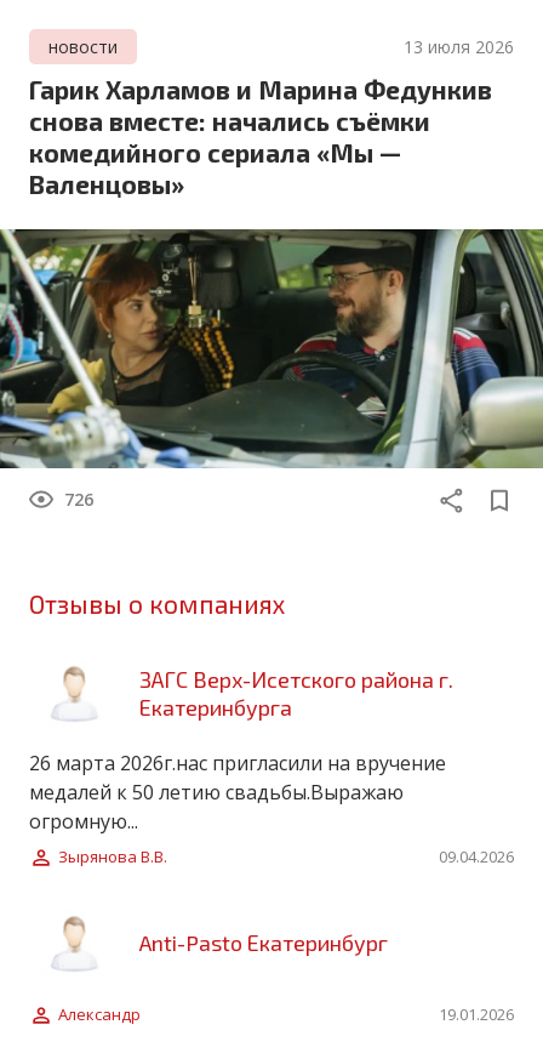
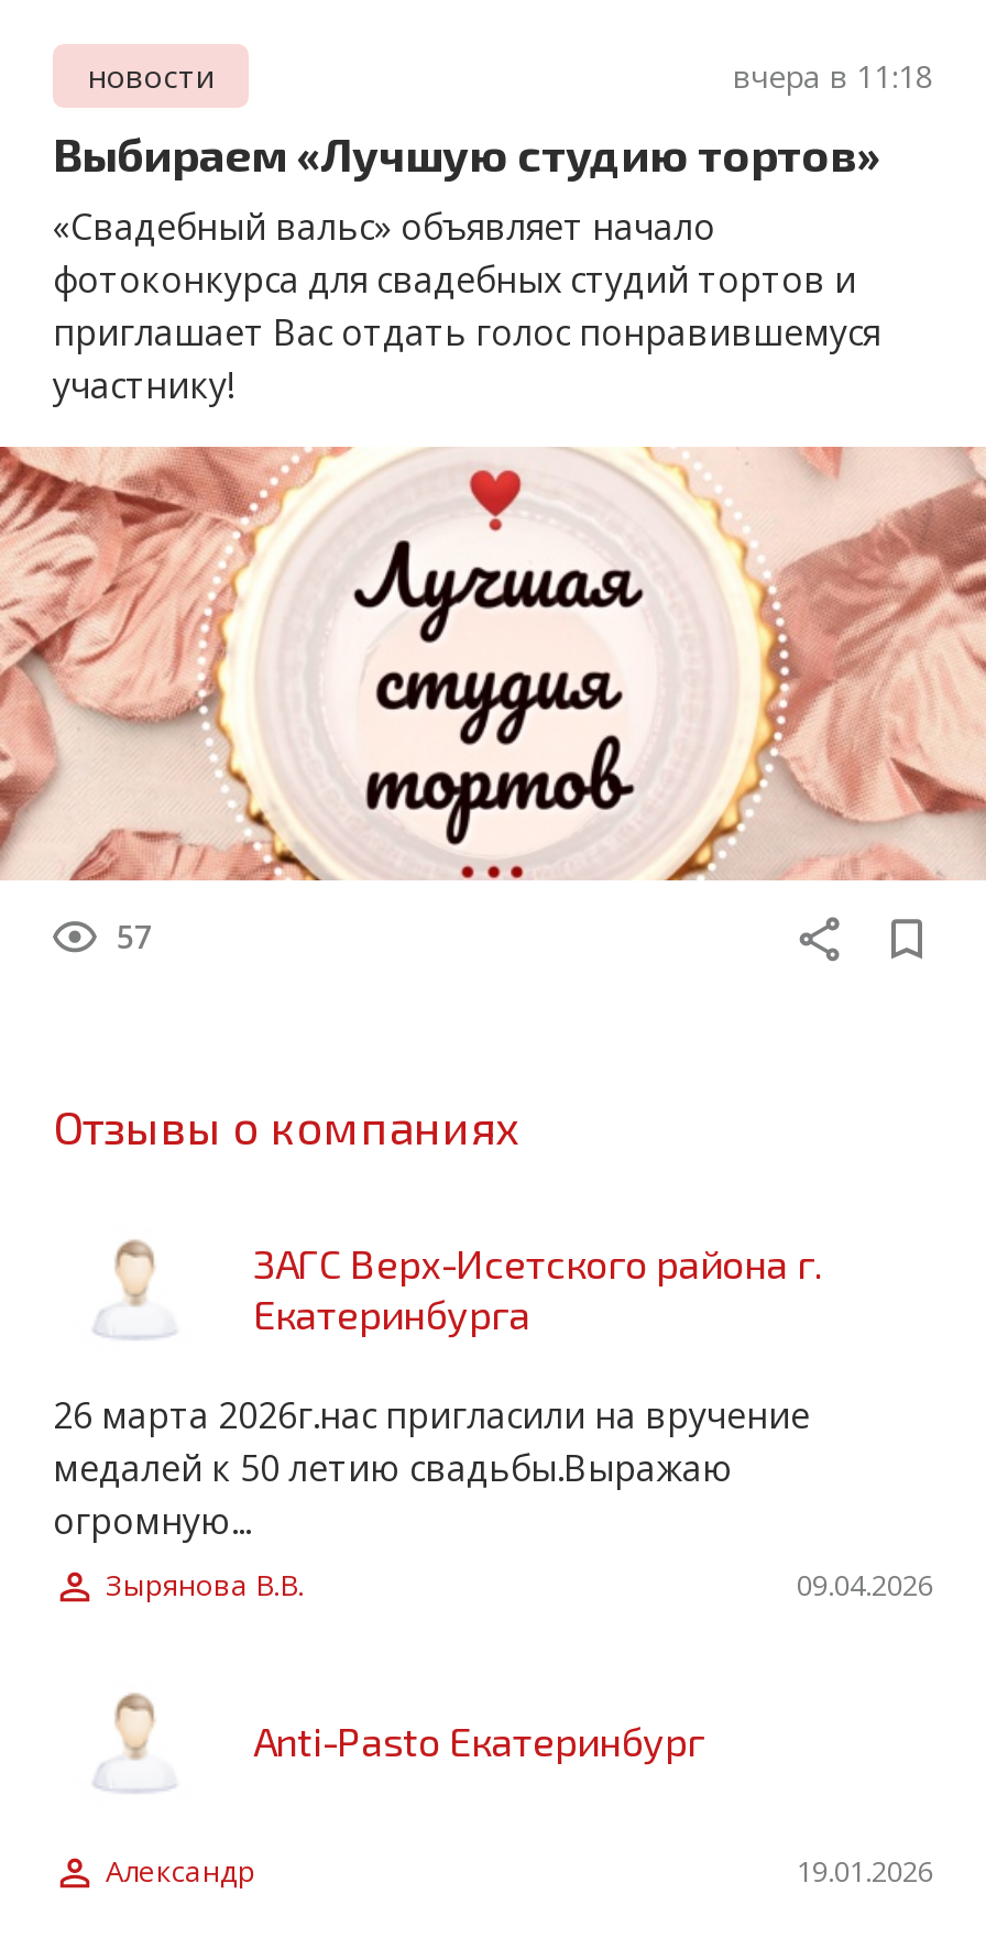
- 13 июля 2026
+ вчера в 11:18

- Гарик Харламов и Марина Федункив
- снова вместе: начались съёмки
- комедийного сериала «Мы —
- Валенцовы»
+ Выбираем «Лучшую студию тортов»
+ «Свадебный вальс» объявляет начало
+ фотоконкурса для свадебных студий тортов и
+ приглашает Вас отдать голос понравившемуся
+ участнику!

- [image]
- 726
+ [image]
+ 57
